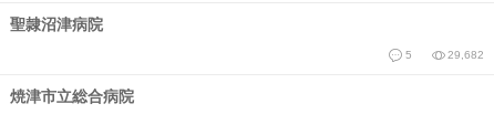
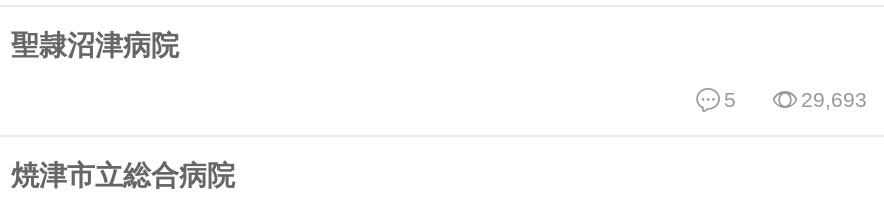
- 29,682
+ 29,693
